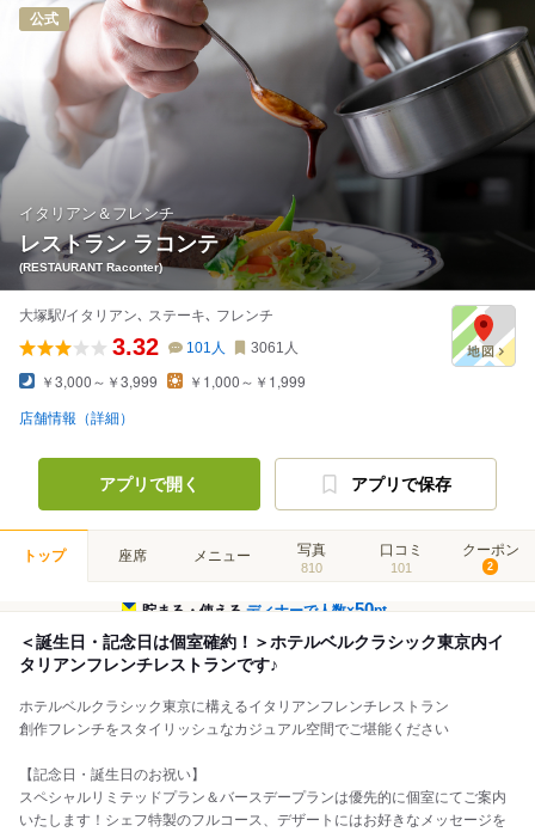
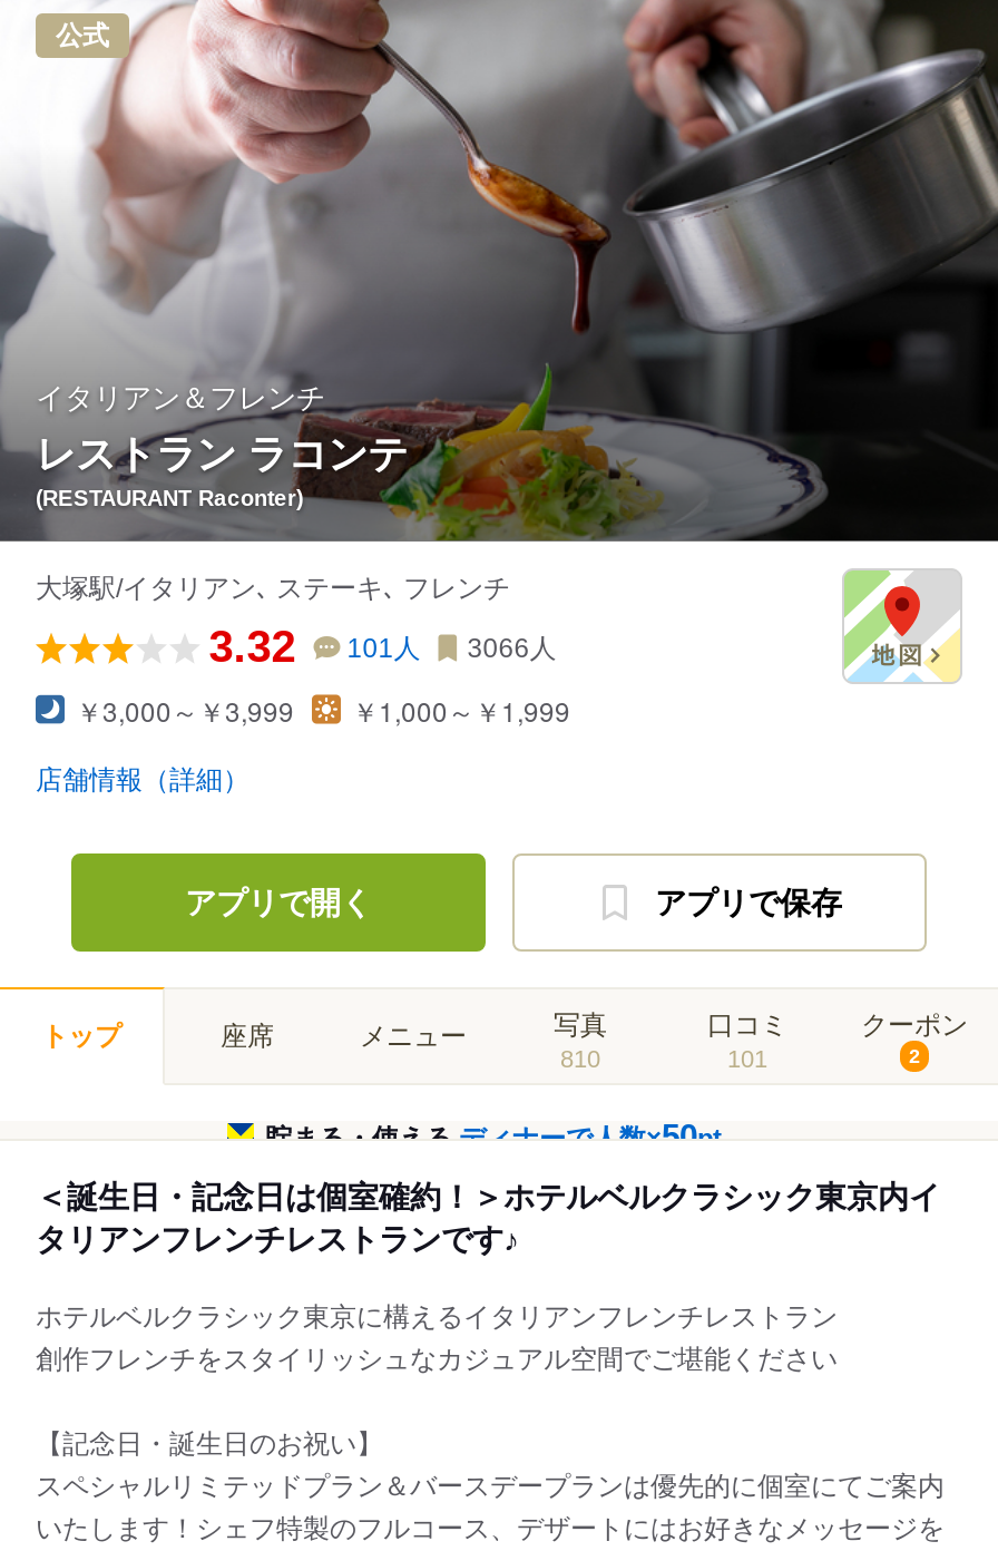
- 3.32 101人 3061人
+ 3.32 101人 3066人
